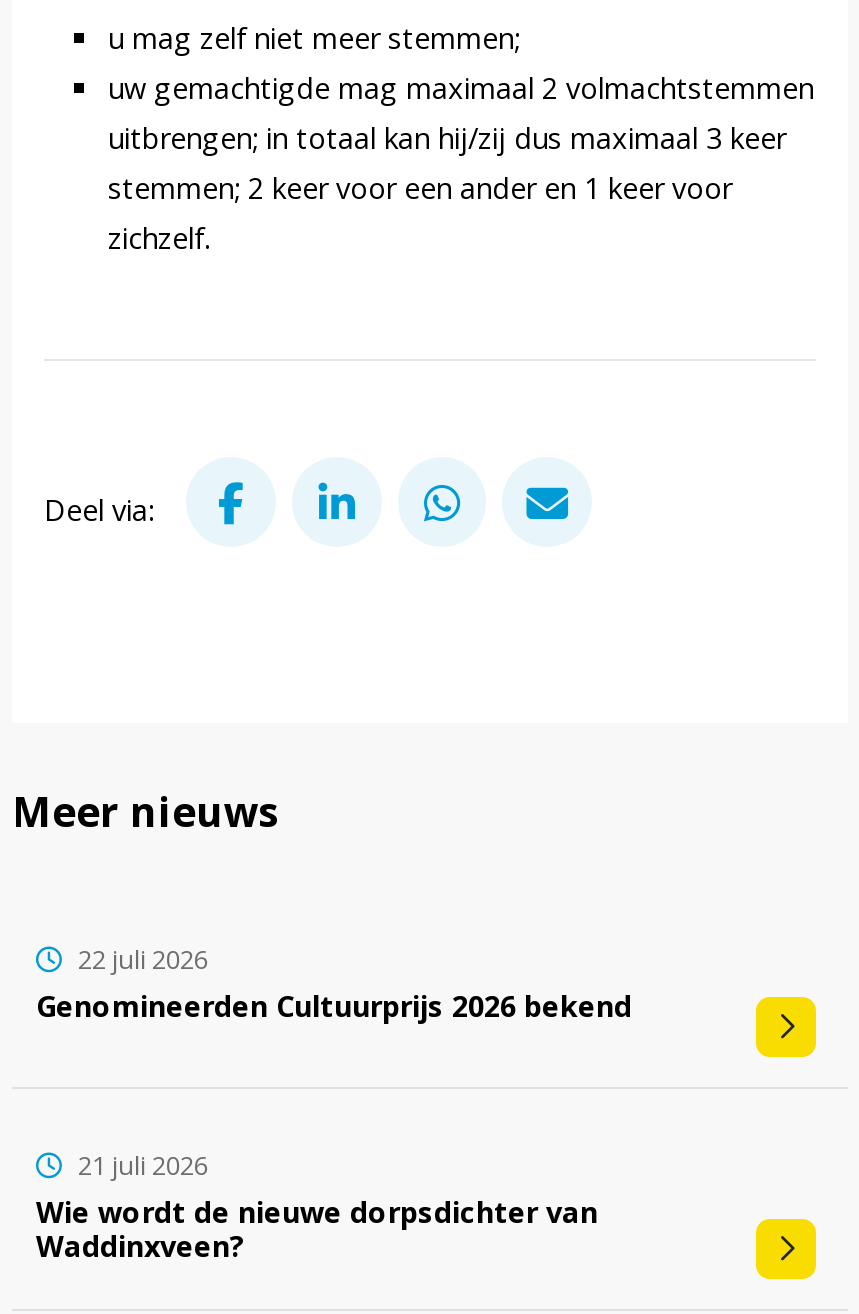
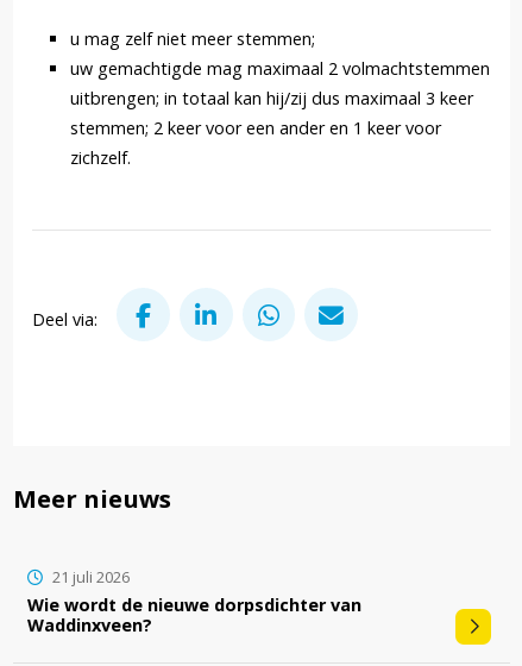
- 22 juli 2026

- Genomineerden Cultuurprijs 2026 bekend
